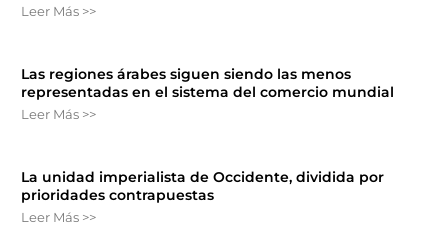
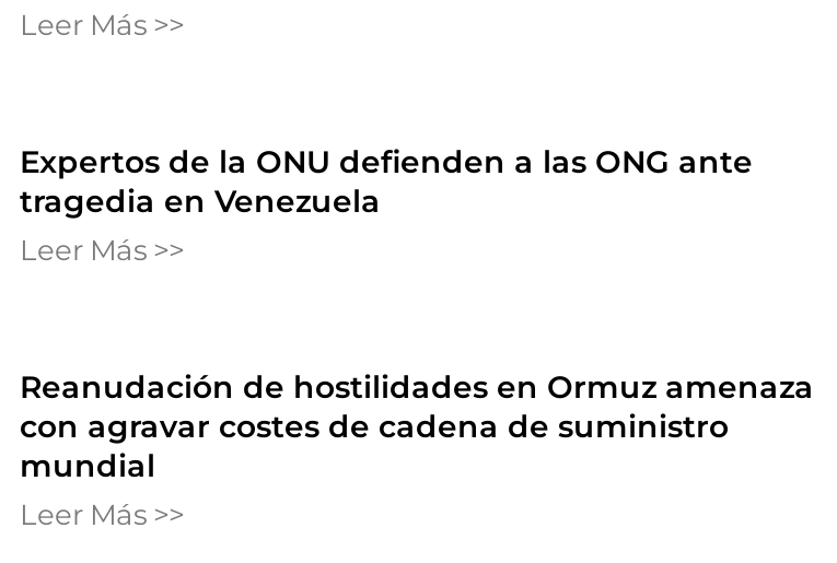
- Las regiones árabes siguen siendo las menos
- representadas en el sistema del comercio mundial
+ Expertos de la ONU defienden a las ONG ante
+ tragedia en Venezuela

- La unidad imperialista de Occidente, dividida por
- prioridades contrapuestas
+ Reanudación de hostilidades en Ormuz amenaza
+ con agravar costes de cadena de suministro
+ mundial
